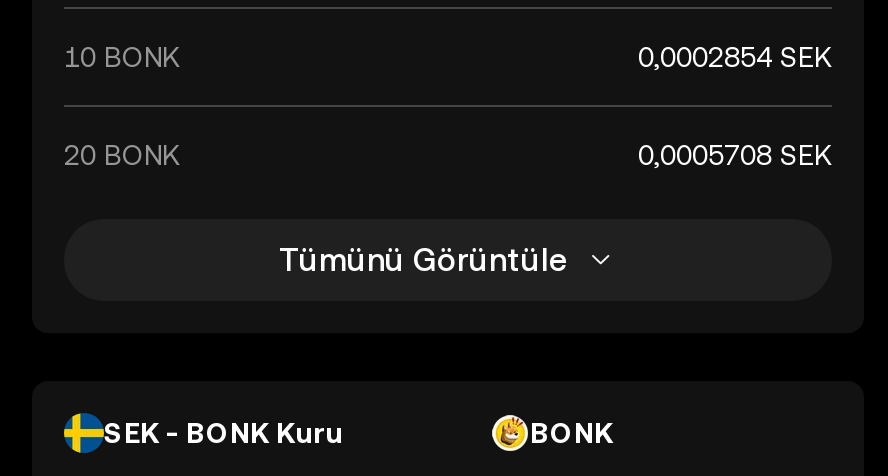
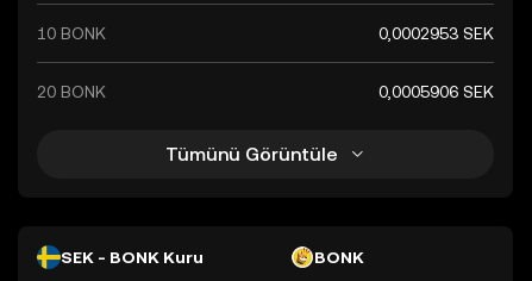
- 0,0002854 SEK
+ 0,0002953 SEK

- 0,0005708 SEK
+ 0,0005906 SEK
